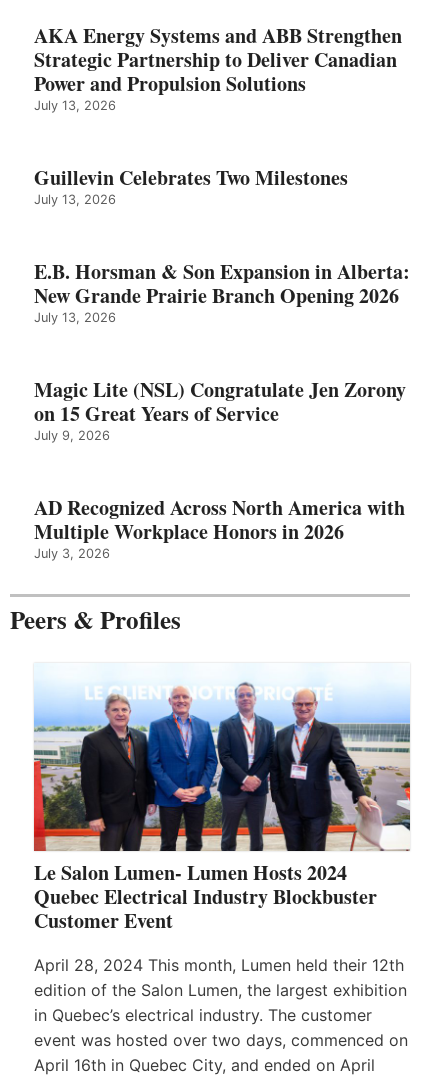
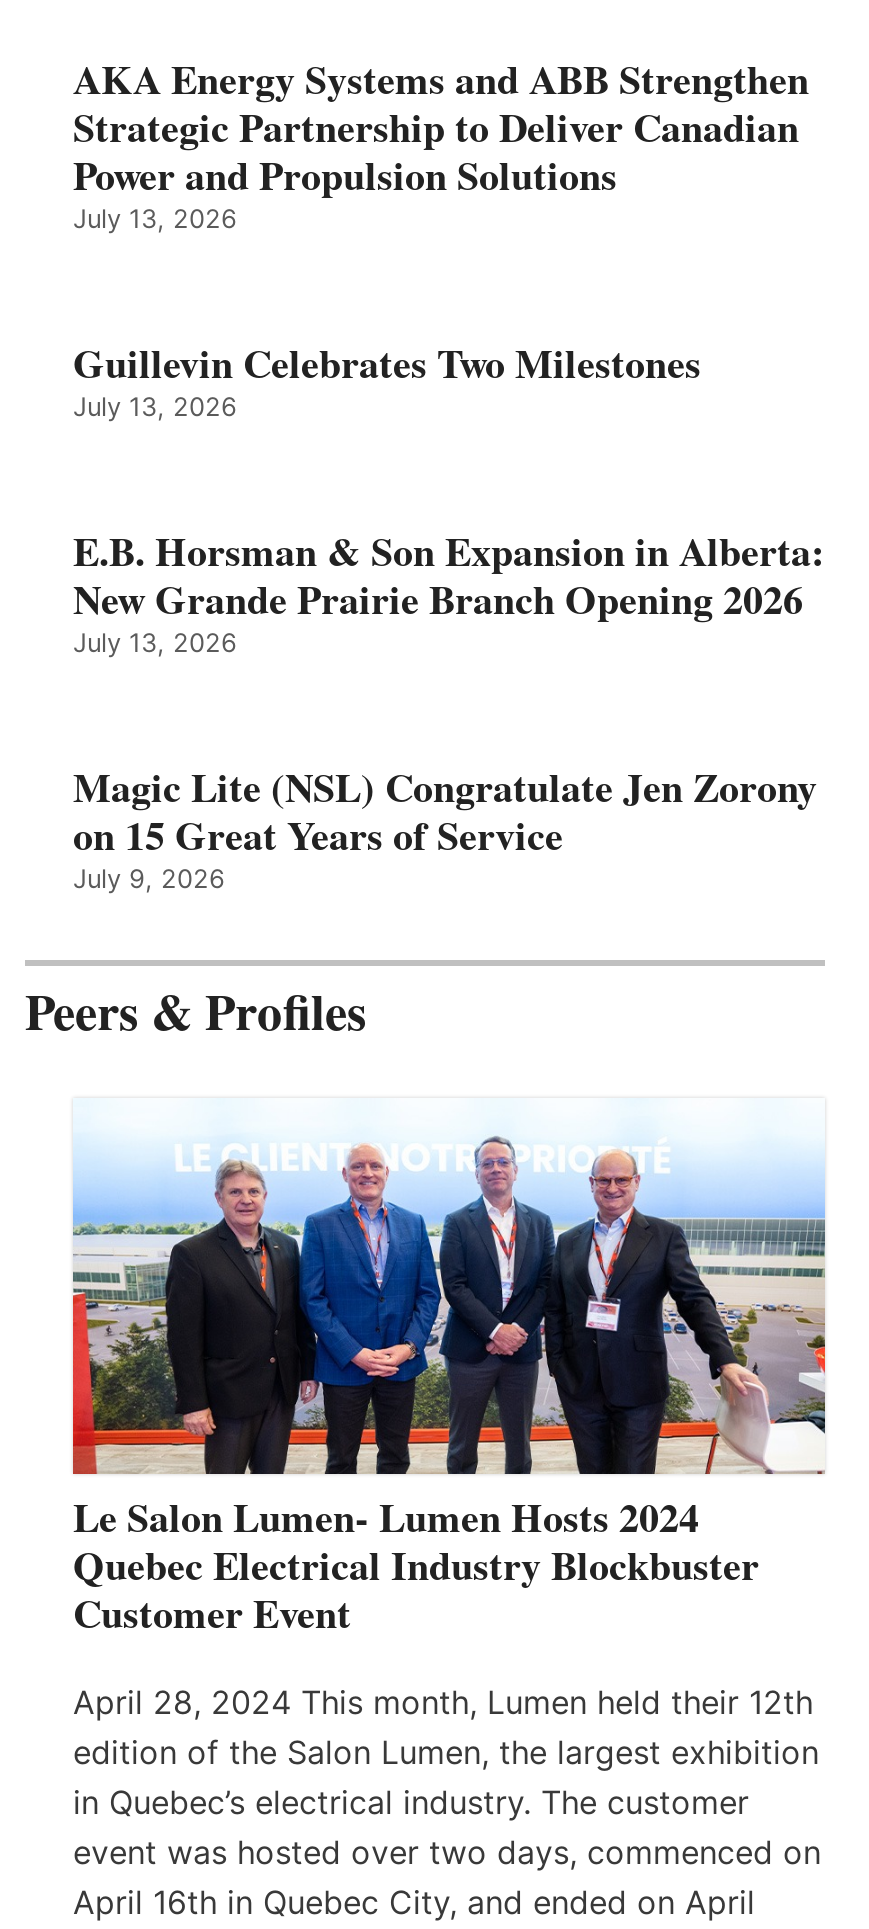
- AD Recognized Across North America with
- Multiple Workplace Honors in 2026
- July 3, 2026
